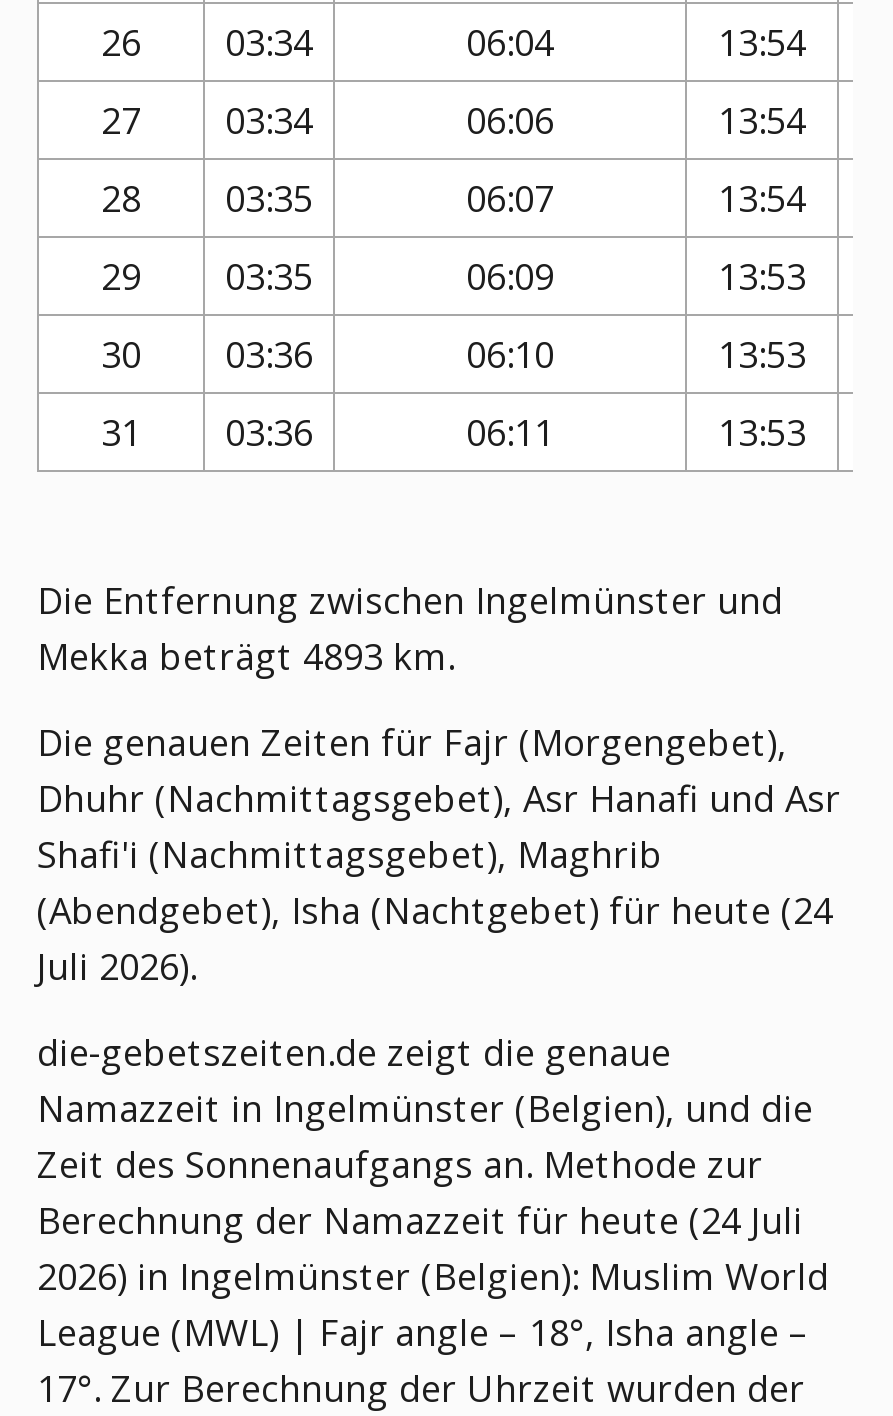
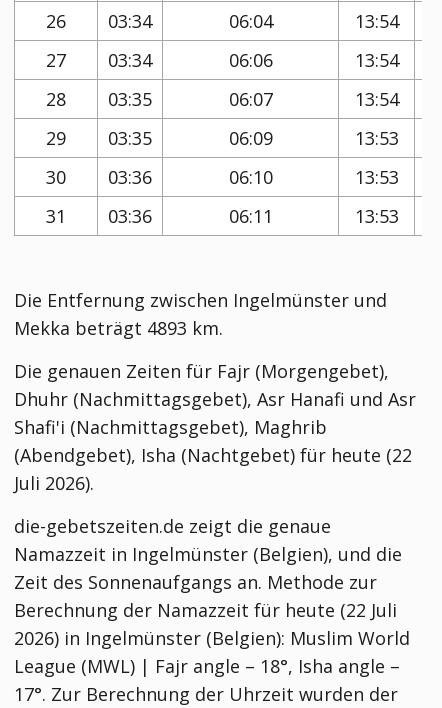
- (Abendgebet), Isha (Nachtgebet) für heute (24
+ (Abendgebet), Isha (Nachtgebet) für heute (22

- Berechnung der Namazzeit für heute (24 Juli
+ Berechnung der Namazzeit für heute (22 Juli
